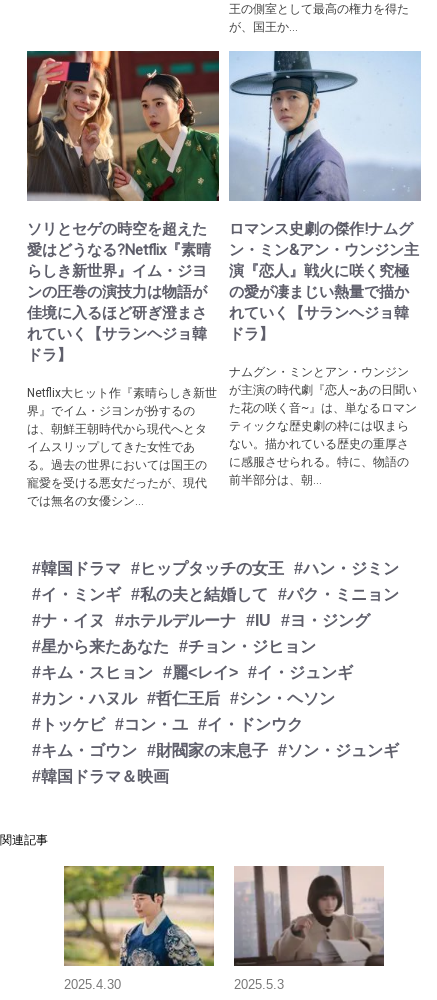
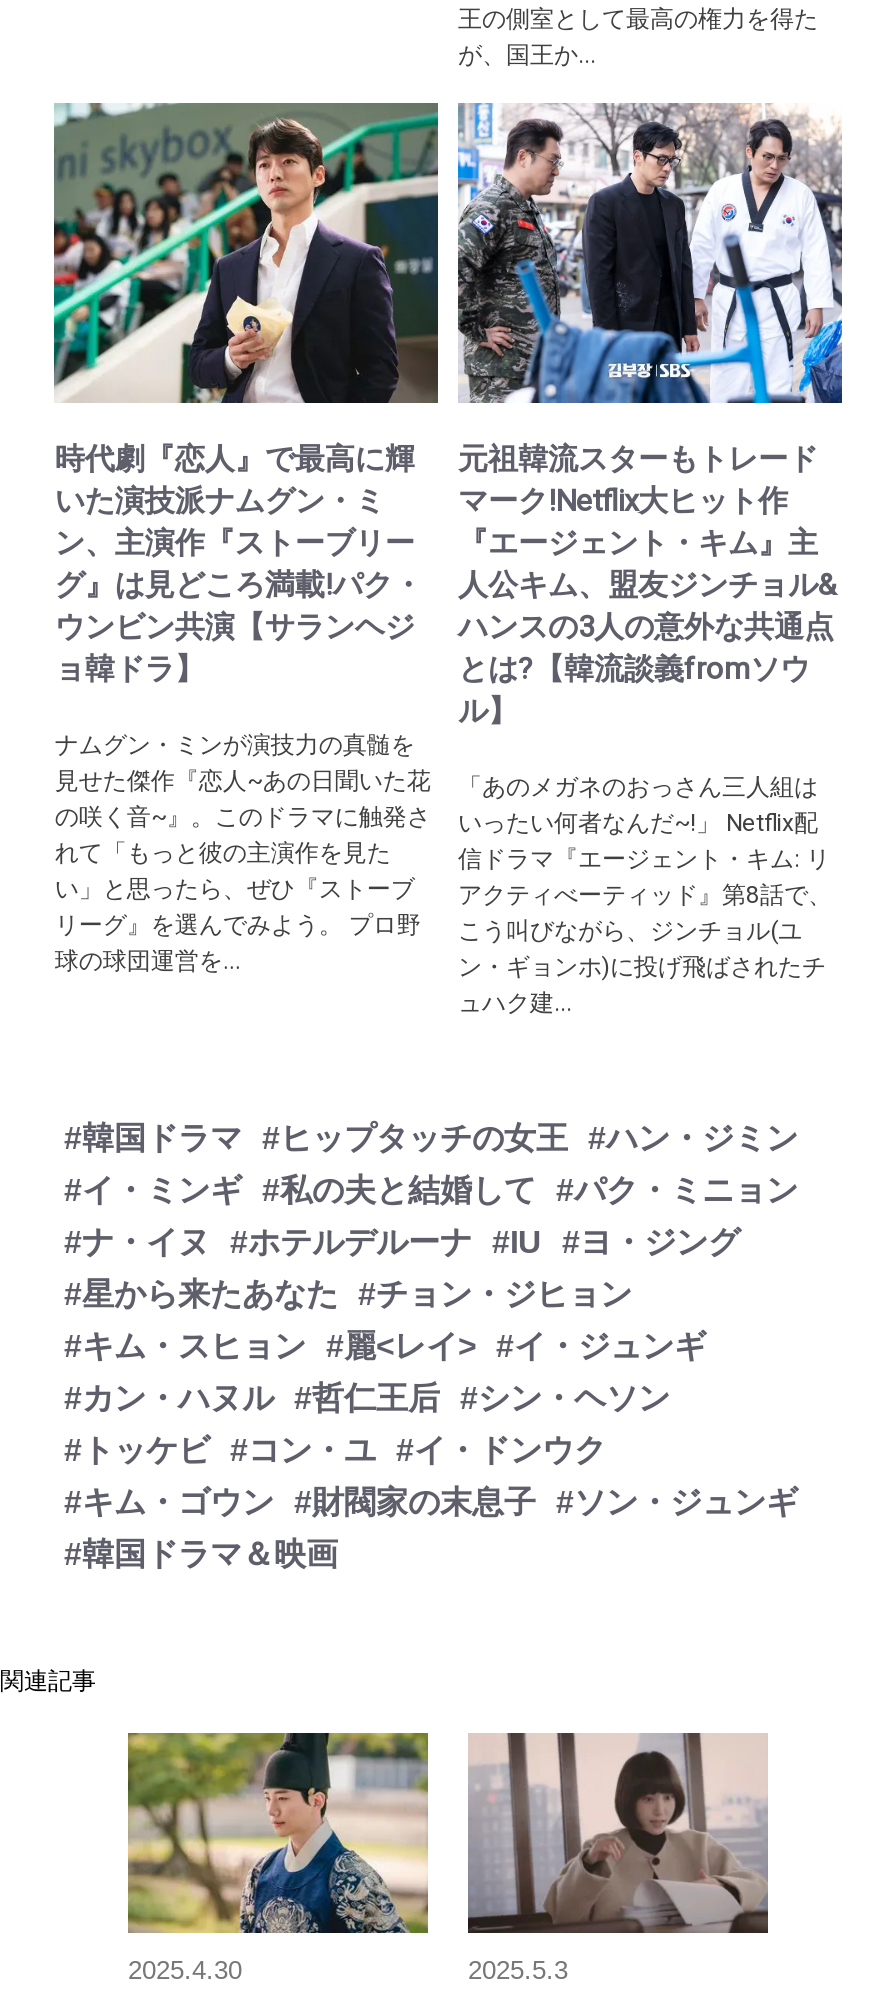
- [image]
- ソリとセゲの時空を超えた
- 愛はどうなる?Netflix『素晴
- らしき新世界』イム・ジヨ
- ンの圧巻の演技力は物語が
- 佳境に入るほど研ぎ澄まさ
- れていく【サランヘジョ韓
- ドラ】
+ [image]
+ 時代劇『恋人』で最高に輝
+ いた演技派ナムグン・ミ
+ ン、主演作『ストーブリー
+ グ』は見どころ満載!パク・
+ ウンビン共演【サランヘジ
+ ョ韓ドラ】

- [image]
- ロマンス史劇の傑作!ナムグ
- ン・ミン&アン・ウンジン主
- 演『恋人』戦火に咲く究極
- の愛が凄まじい熱量で描か
- れていく【サランヘジョ韓
- ドラ】
+ [image]
+ 元祖韓流スターもトレード
+ マーク!Netflix大ヒット作
+ 『エージェント・キム』主
+ 人公キム、盟友ジンチョル&
+ ハンスの3人の意外な共通点
+ とは?【韓流談義fromソウ
+ ル】

- ナムグン・ミンとアン・ウンジン
- が主演の時代劇『恋人~あの日聞い
- た花の咲く音~』は、単なるロマン
- ティックな歴史劇の枠には収まら
- ない。描かれている歴史の重厚さ
- に感服させられる。特に、物語の
- 前半部分は、朝...
+ 「あのメガネのおっさん三人組は
+ いったい何者なんだ~!」 Netflix配
+ 信ドラマ『エージェント・キム: リ
+ アクティべーティッド』第8話で、
+ こう叫びながら、ジンチョル(ユ
+ ン・ギョンホ)に投げ飛ばされたチ
+ ュハク建...

- Netflix大ヒット作『素晴らしき新世
- 界』でイム・ジヨンが扮するの
- は、朝鮮王朝時代から現代へとタ
- イムスリップしてきた女性であ
- る。過去の世界においては国王の
- 寵愛を受ける悪女だったが、現代
- では無名の女優シン...
+ ナムグン・ミンが演技力の真髄を
+ 見せた傑作『恋人~あの日聞いた花
+ の咲く音~』。このドラマに触発さ
+ れて「もっと彼の主演作を見た
+ い」と思ったら、ぜひ『ストーブ
+ リーグ』を選んでみよう。 プロ野
+ 球の球団運営を...
